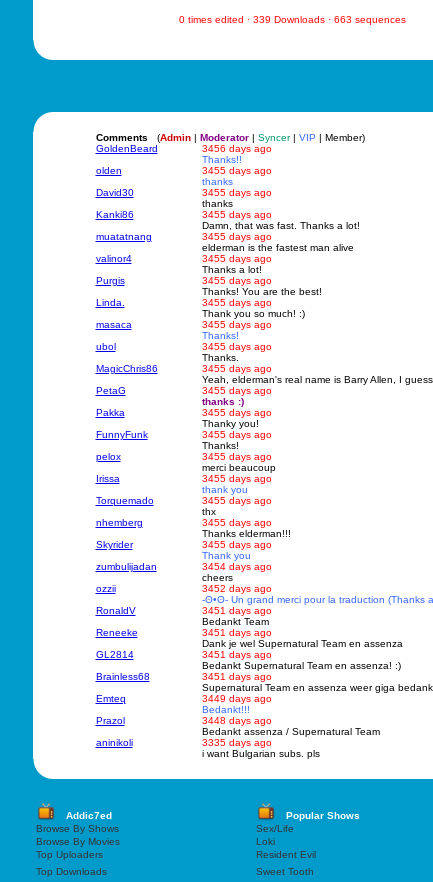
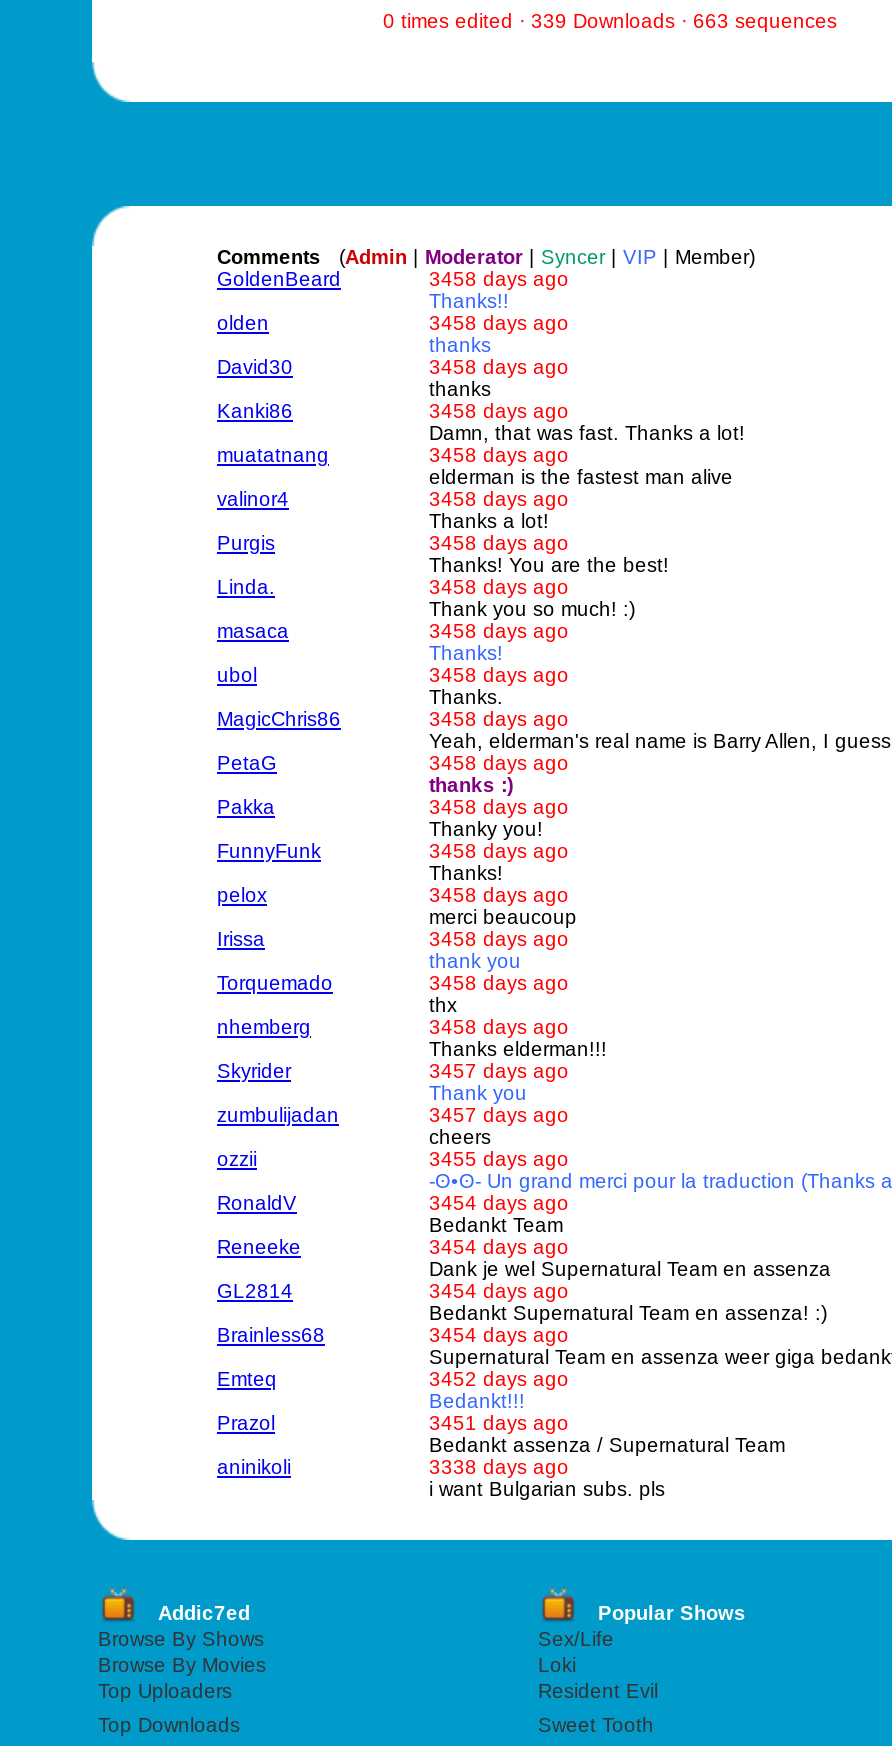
- 3456 days ago
+ 3458 days ago

- 3455 days ago
+ 3458 days ago

- 3455 days ago
+ 3458 days ago

- 3455 days ago
+ 3458 days ago

- 3455 days ago
+ 3458 days ago

- 3455 days ago
+ 3458 days ago

- 3455 days ago
+ 3458 days ago

- 3455 days ago
+ 3458 days ago

- 3455 days ago
+ 3458 days ago

- 3455 days ago
+ 3458 days ago

- 3455 days ago
+ 3458 days ago

- 3455 days ago
+ 3458 days ago

- 3455 days ago
+ 3458 days ago

- 3455 days ago
+ 3458 days ago

- 3455 days ago
+ 3458 days ago

- 3455 days ago
+ 3458 days ago

- 3455 days ago
+ 3458 days ago

- 3455 days ago
+ 3458 days ago

- 3455 days ago
+ 3457 days ago

- 3454 days ago
+ 3457 days ago

- 3452 days ago
+ 3455 days ago

- 3451 days ago
+ 3454 days ago

- 3451 days ago
+ 3454 days ago

- 3451 days ago
+ 3454 days ago

- 3451 days ago
+ 3454 days ago

- 3449 days ago
+ 3452 days ago

- 3448 days ago
+ 3451 days ago

- 3335 days ago
+ 3338 days ago
